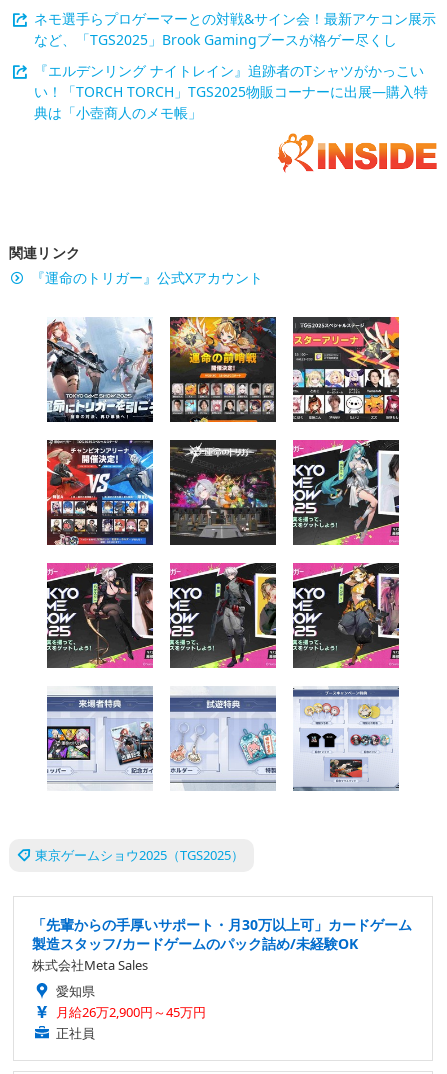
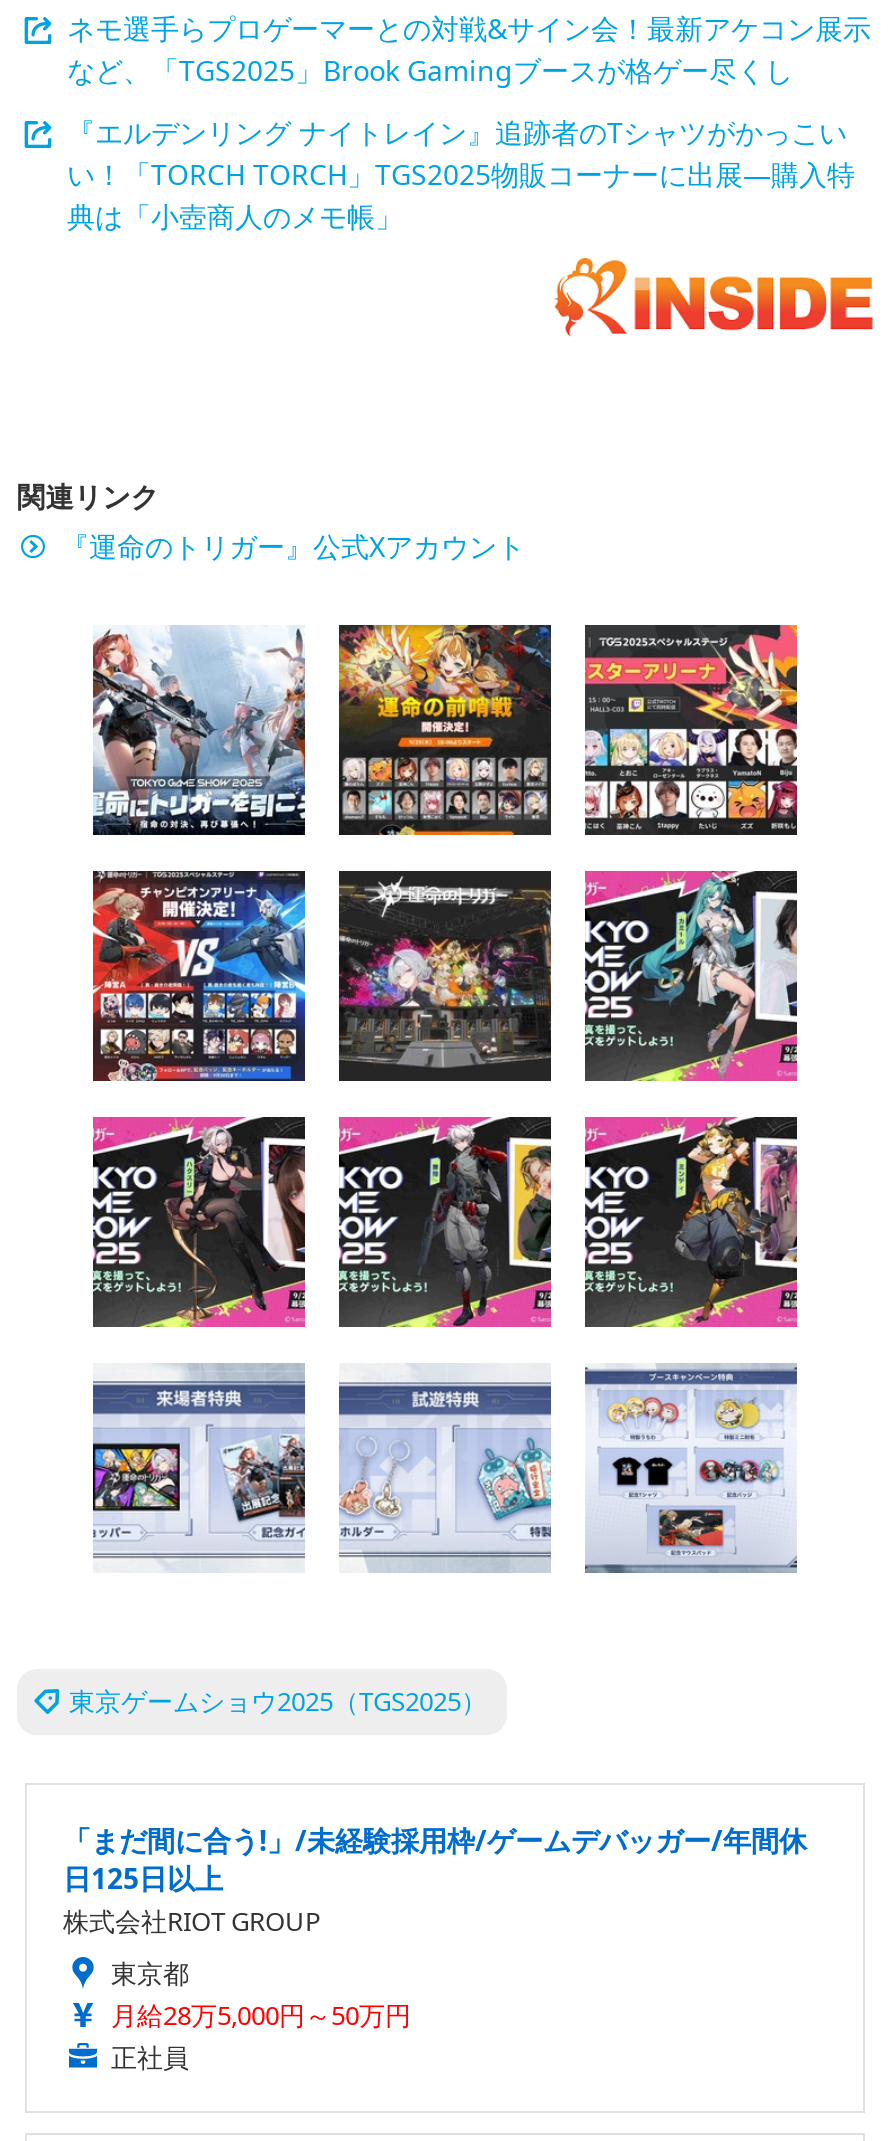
- 「先輩からの手厚いサポート・月30万以上可」カードゲーム
- 製造スタッフ/カードゲームのパック詰め/未経験OK
- 株式会社Meta Sales
- 愛知県
- 月給26万2,900円～45万円
+ 「まだ間に合う!」/未経験採用枠/ゲームデバッガー/年間休
+ 日125日以上
+ 株式会社RIOT GROUP
+ 東京都
+ 月給28万5,000円～50万円
